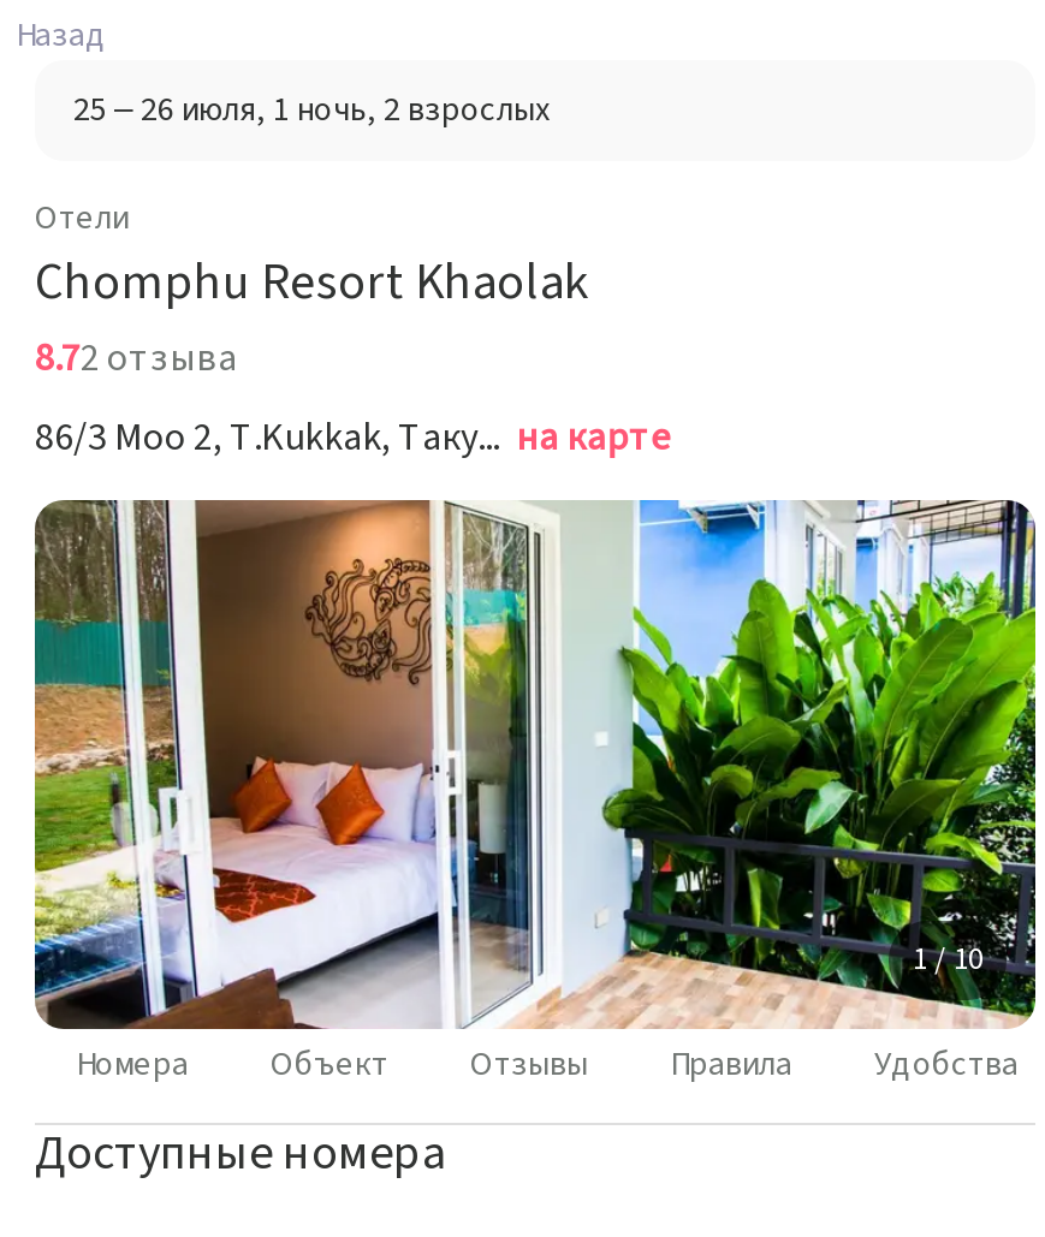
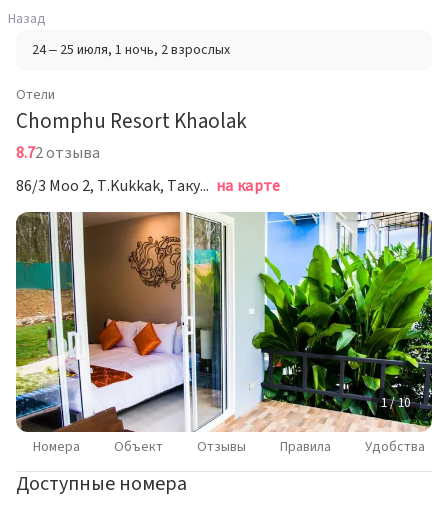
- 25 – 26 июля, 1 ночь, 2 взрослых
+ 24 – 25 июля, 1 ночь, 2 взрослых
